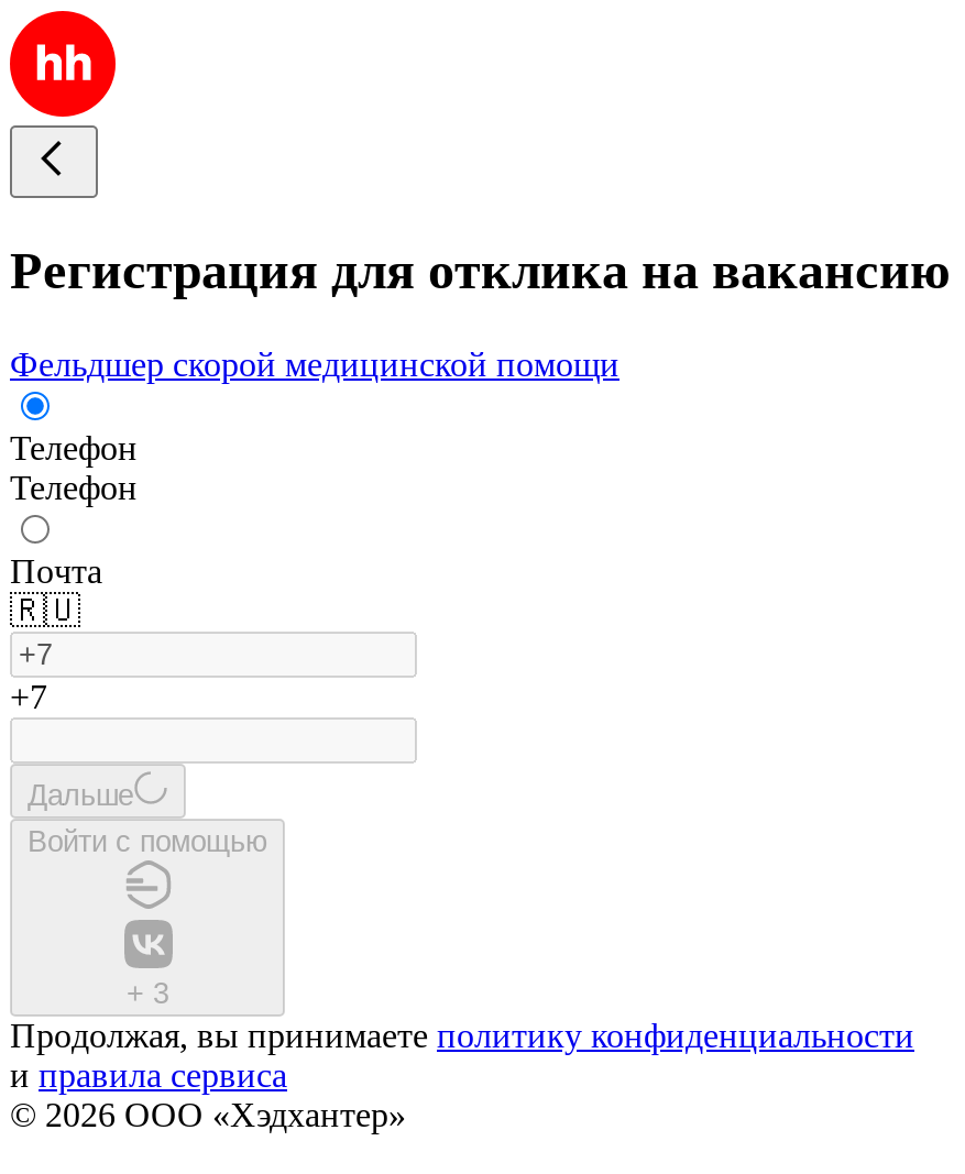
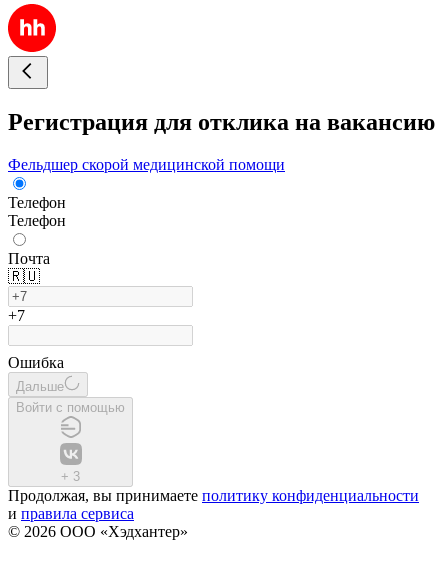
+ Ошибка
